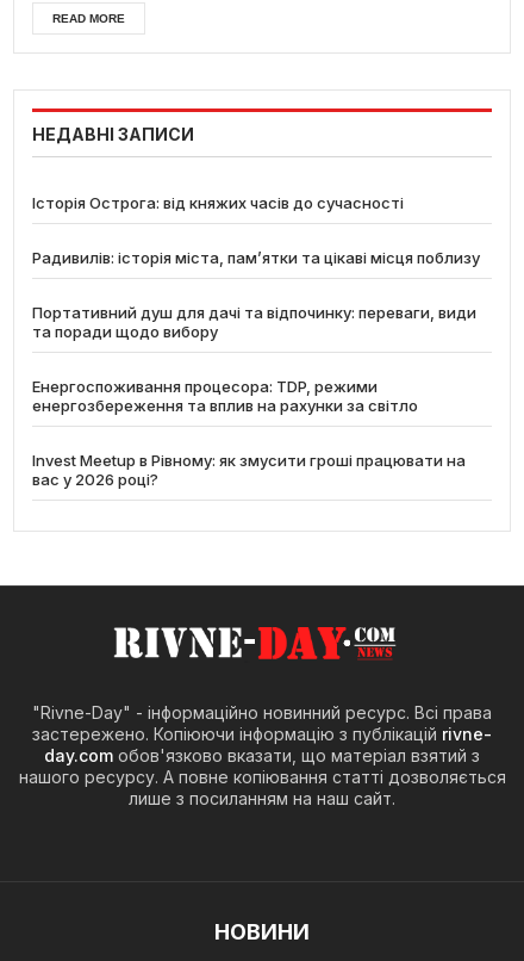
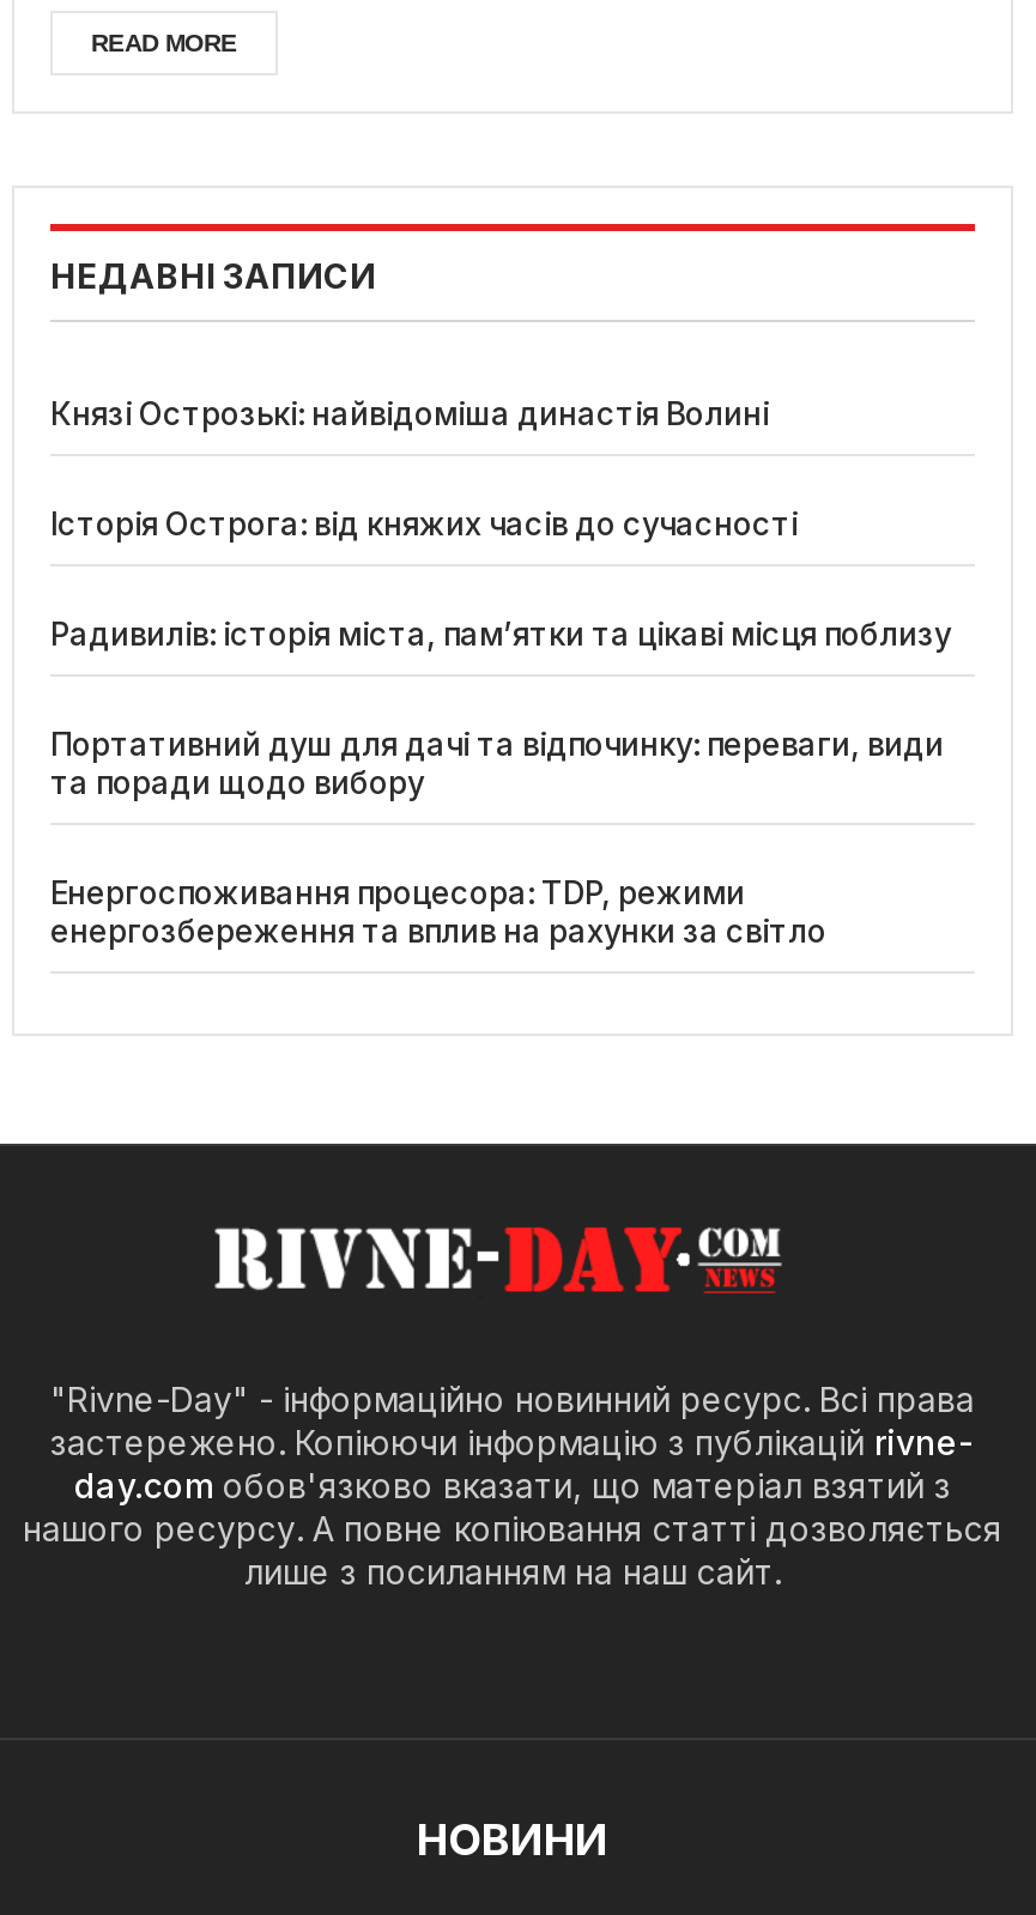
+ Князі Острозькі: найвідоміша династія Волині

moved down: Історія Острога: від княжих часів до сучасності | Радивилів: історія міста, пам’ятки та цікаві місця поблизу | Портативний душ для дачі та відпочинку: переваги, види | та поради щодо вибору | Енергоспоживання процесора: TDP, режими | енергозбереження та вплив на рахунки за світло

- Invest Meetup в Рівному: як змусити гроші працювати на
- вас у 2026 році?
